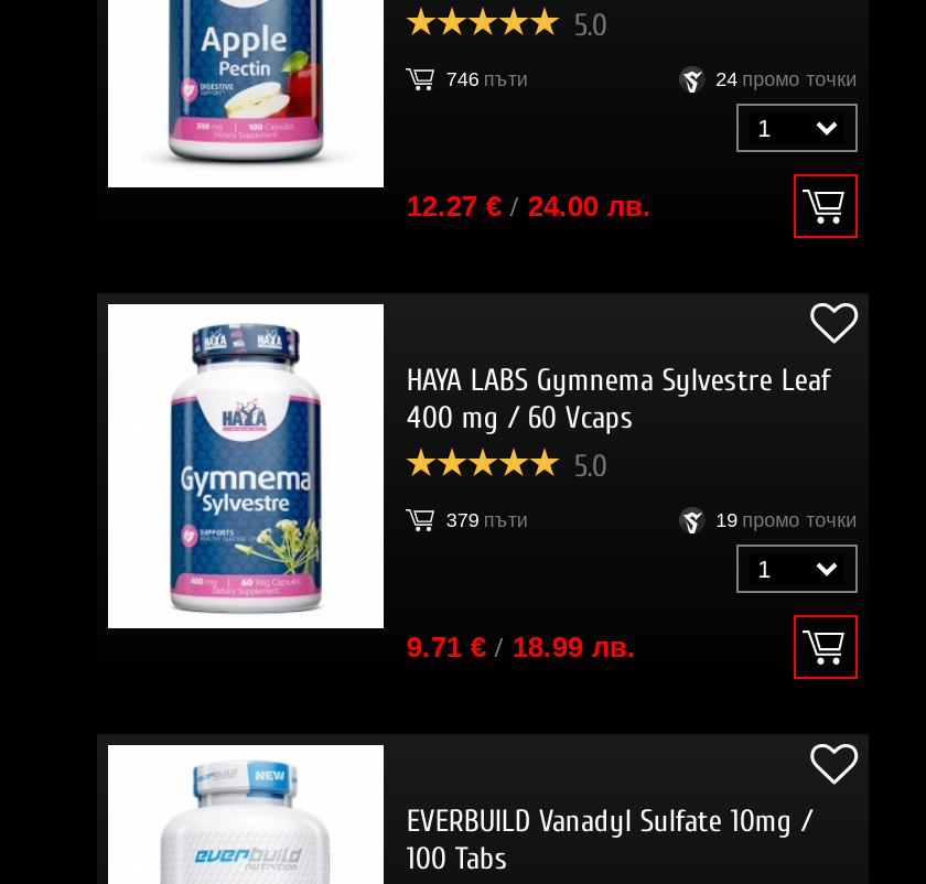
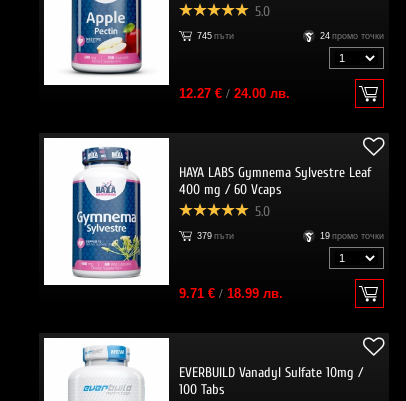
- 746 пъти
+ 745 пъти
